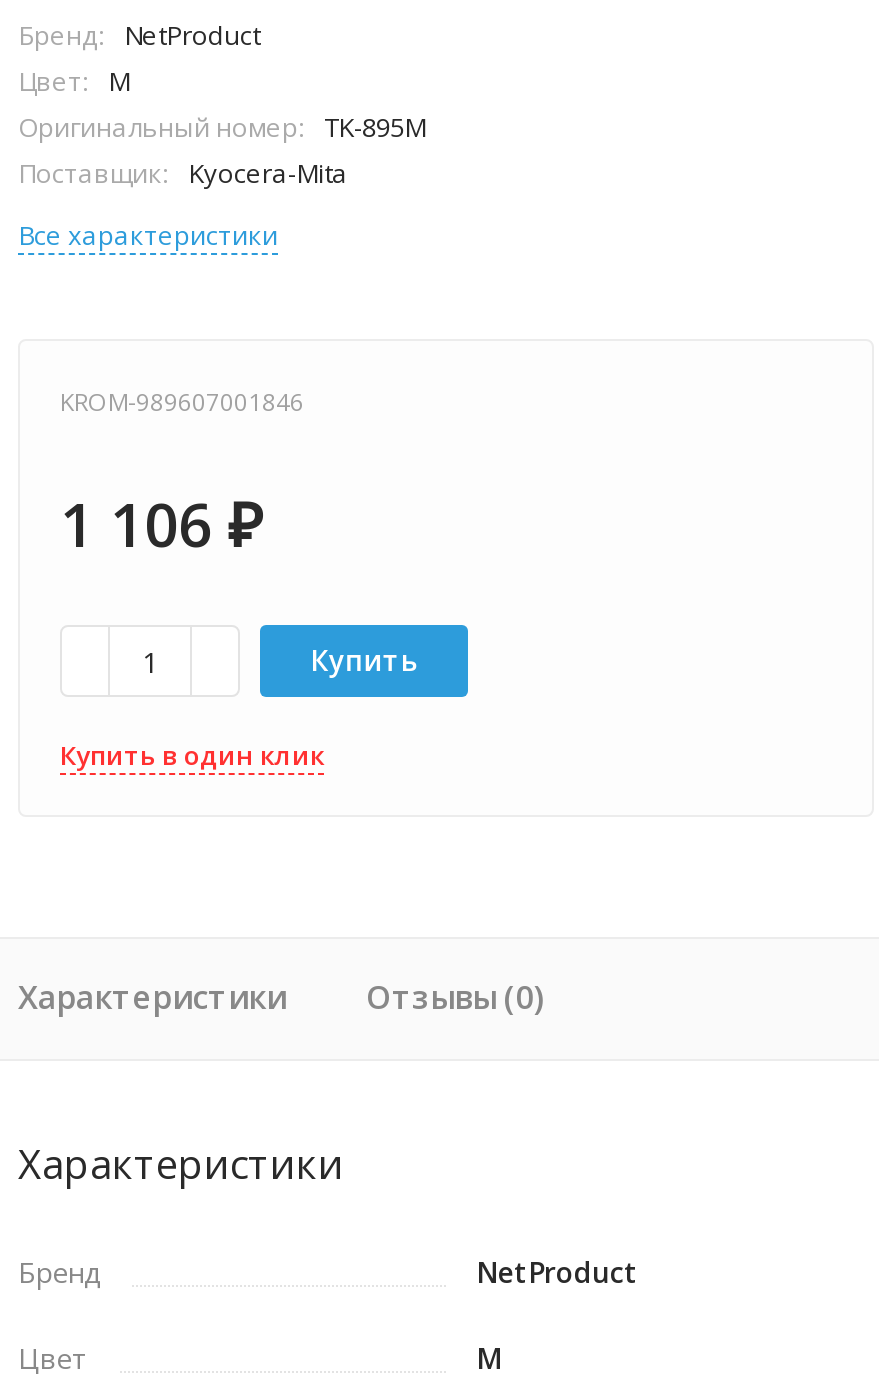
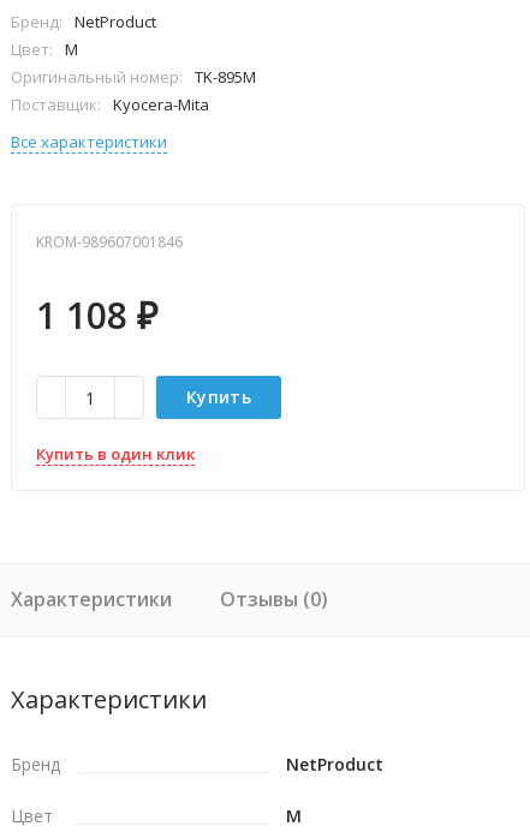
- 1 106 ₽
+ 1 108 ₽
